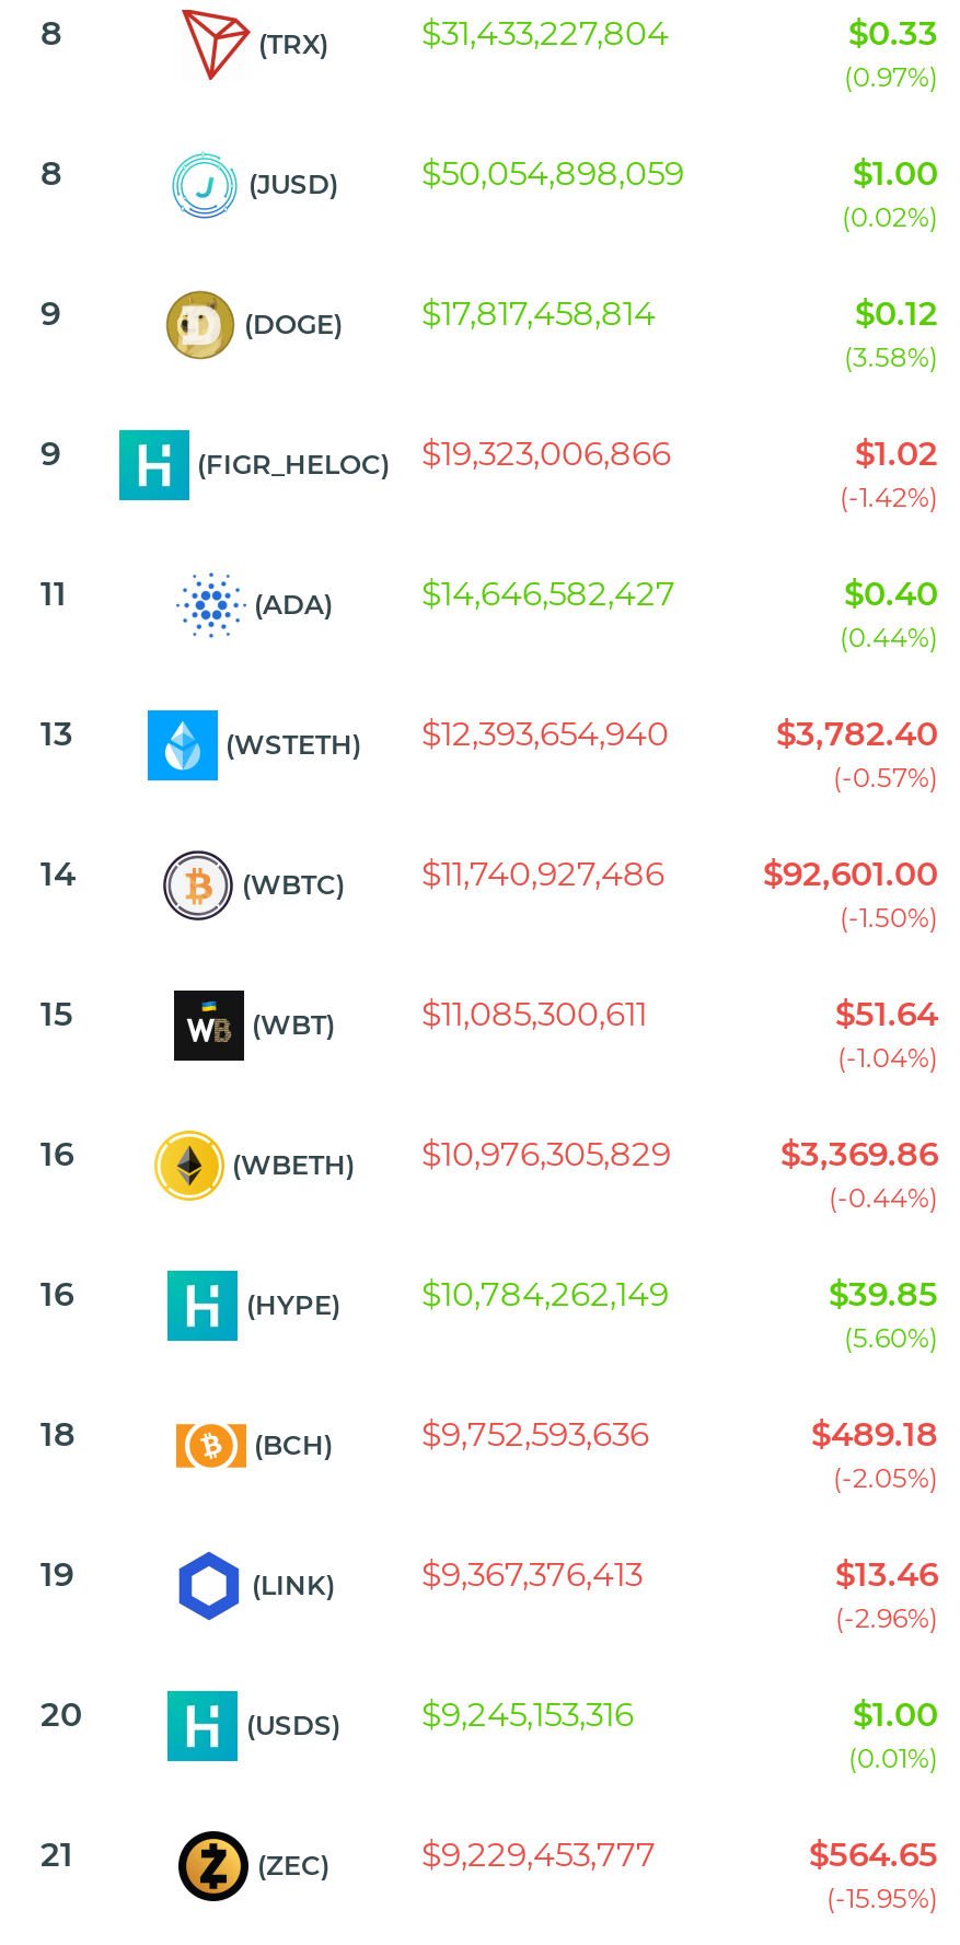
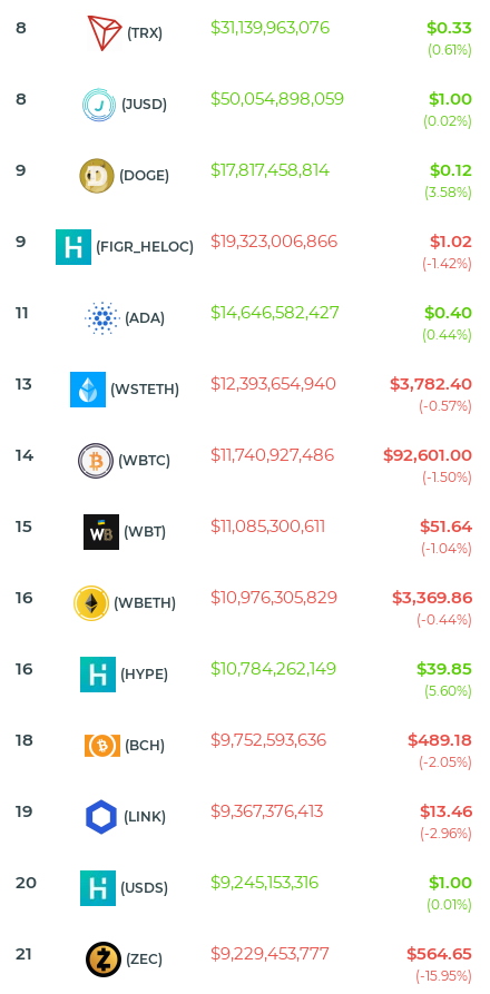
- $31,433,227,804
+ $31,139,963,076

- (0.97%)
+ (0.61%)
